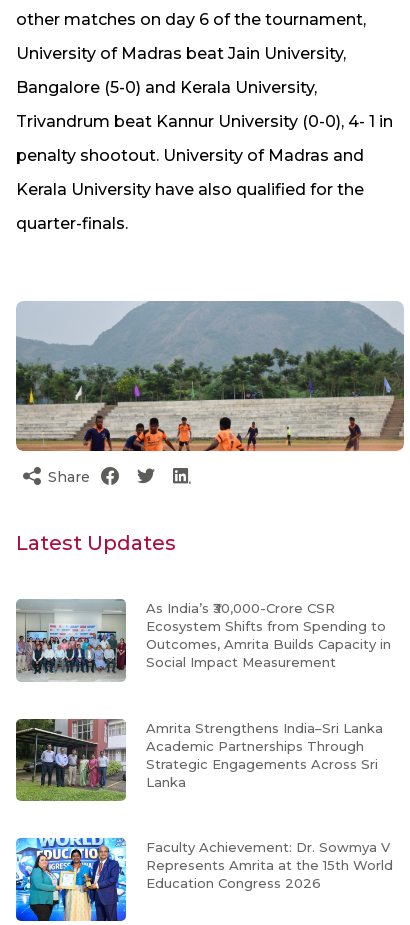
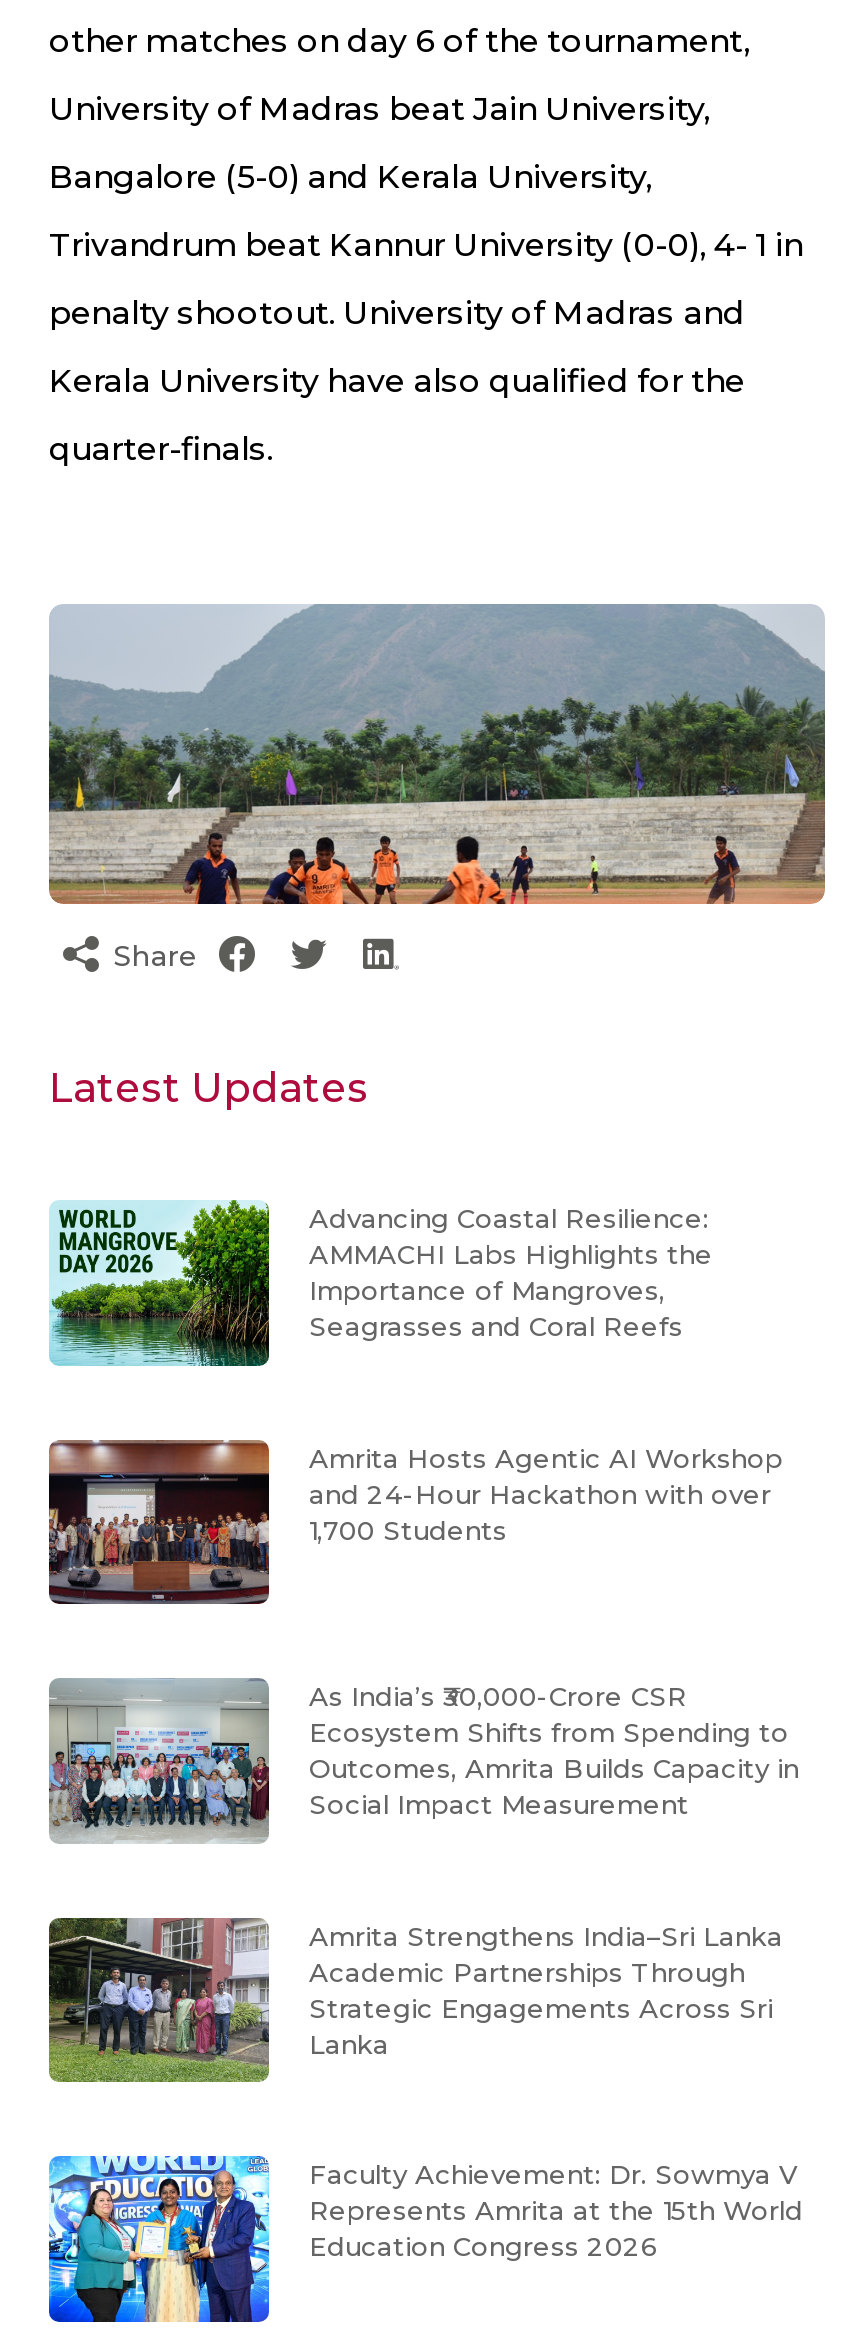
+ [image]
+ Amrita Hosts Agentic AI Workshop
+ and 24-Hour Hackathon with over
+ 1,700 Students

+ [image]
+ Advancing Coastal Resilience:
+ AMMACHI Labs Highlights the
+ Importance of Mangroves,
+ Seagrasses and Coral Reefs
